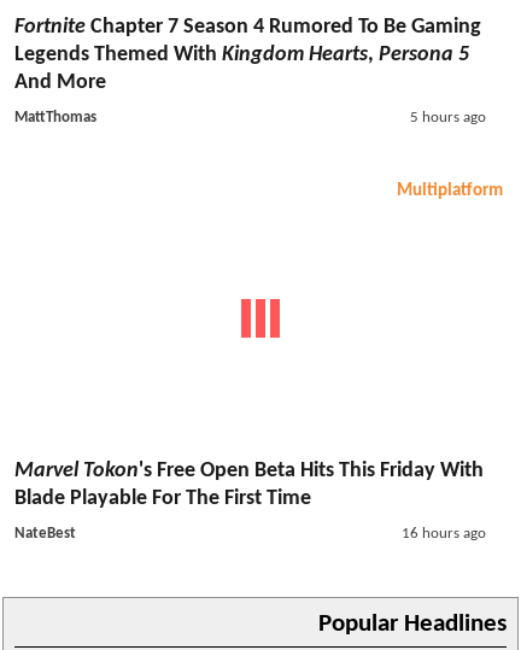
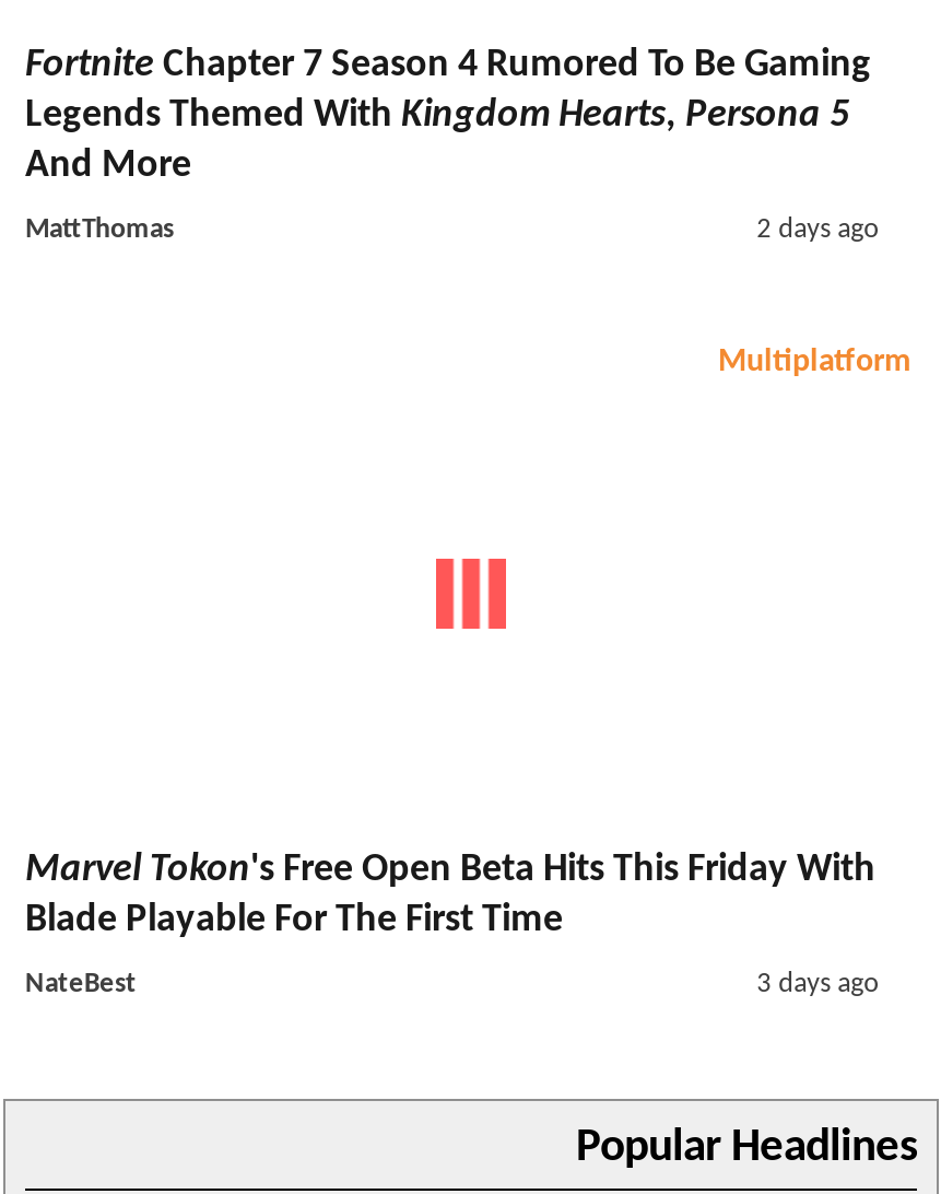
- 5 hours ago
+ 2 days ago

- 16 hours ago
+ 3 days ago
